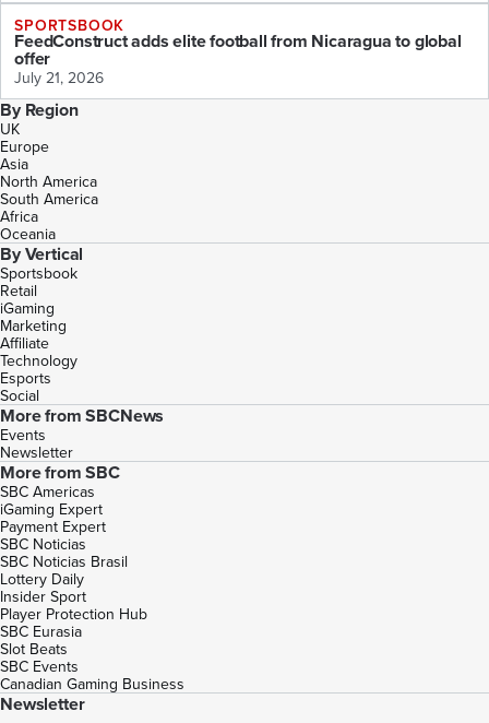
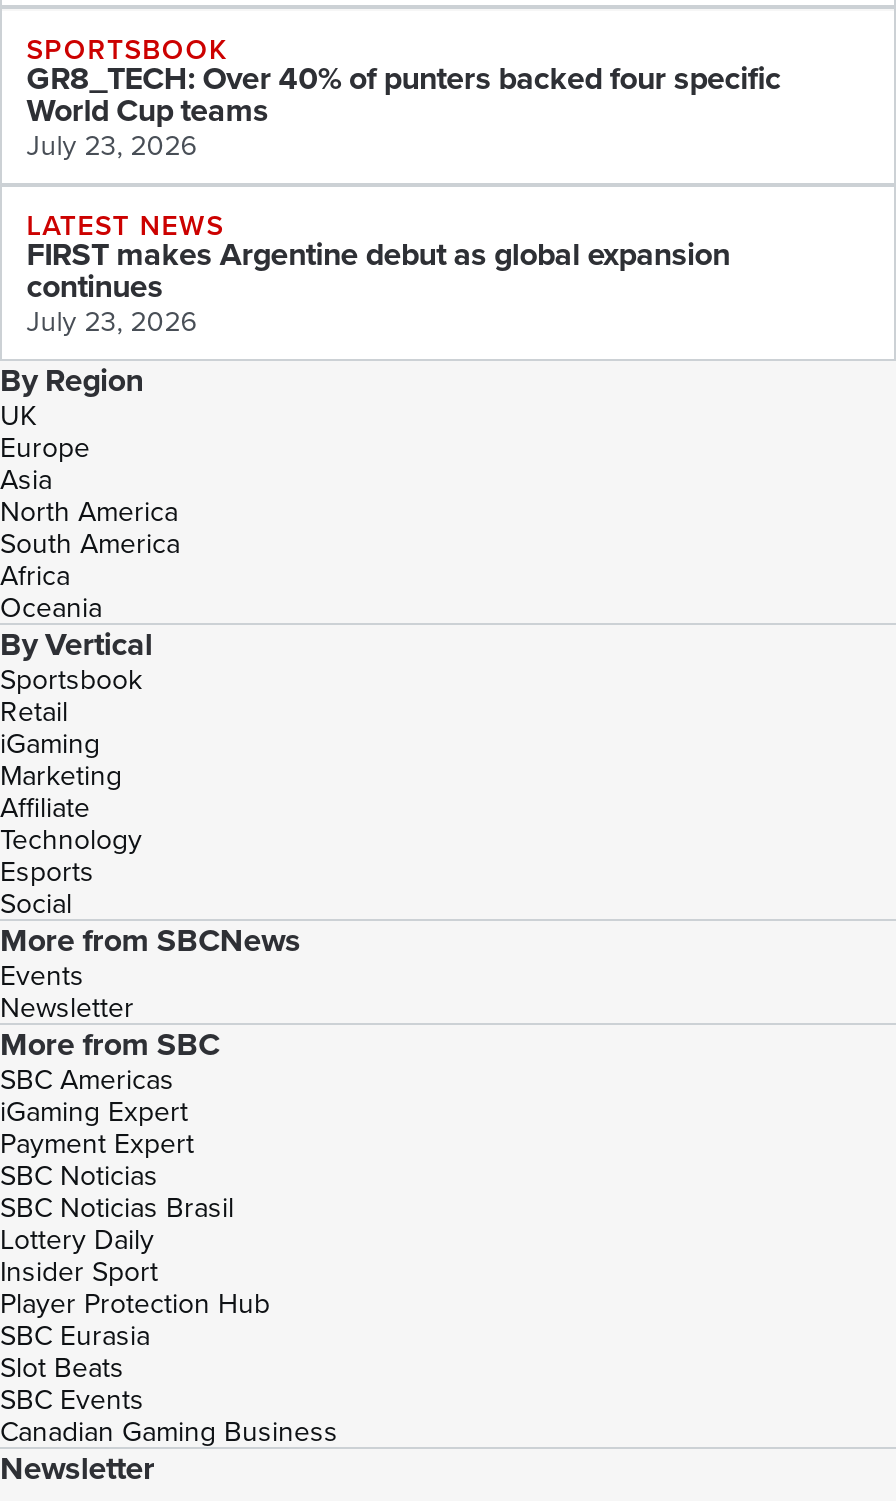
- FeedConstruct adds elite football from Nicaragua to global
- offer
- July 21, 2026
+ GR8_TECH: Over 40% of punters backed four specific
+ World Cup teams
+ July 23, 2026
+ LATEST NEWS
+ FIRST makes Argentine debut as global expansion
+ continues
+ July 23, 2026
